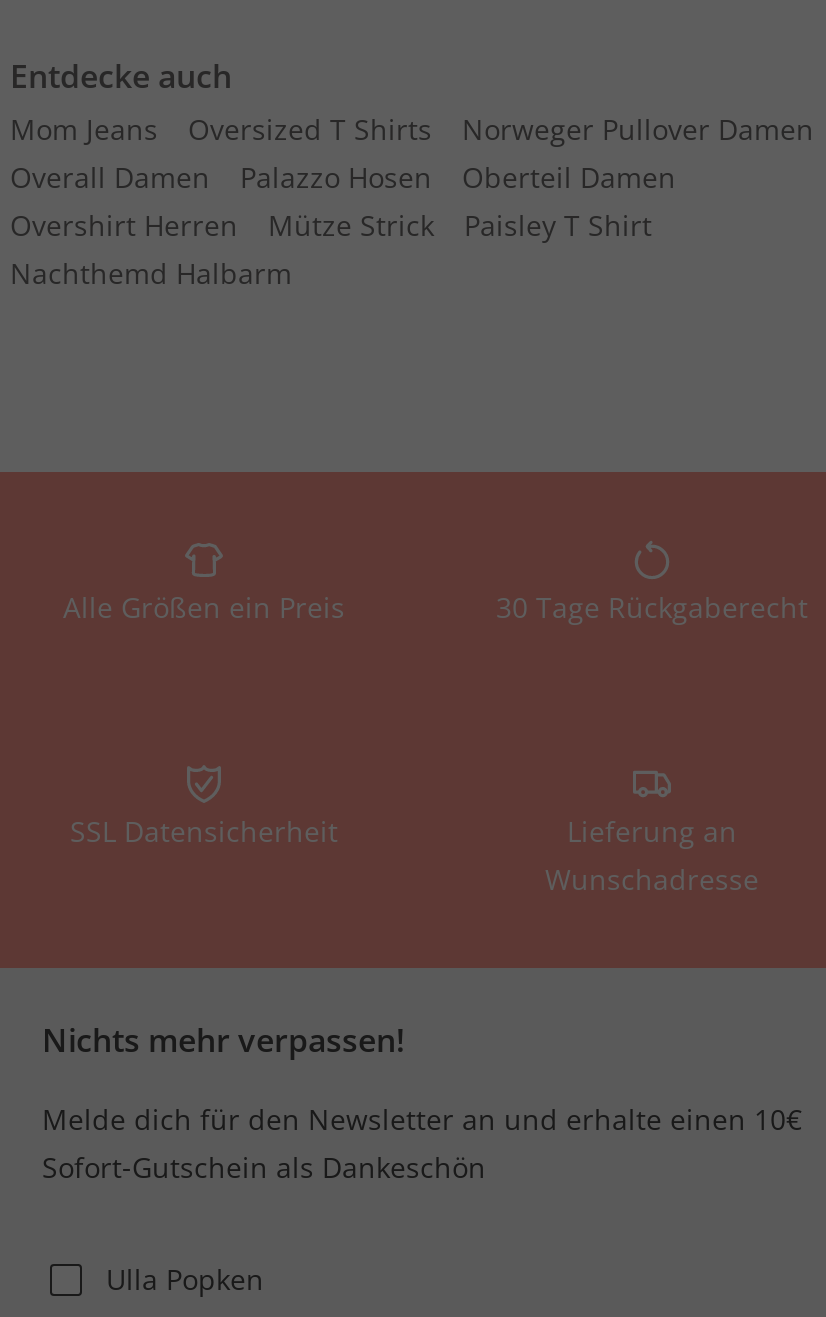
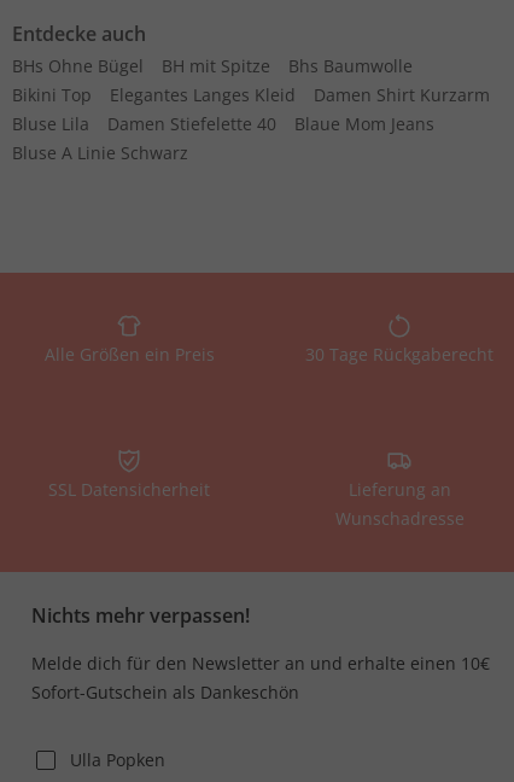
- Mom Jeans
- Oversized T Shirts
- Norweger Pullover Damen
- Overall Damen
- Palazzo Hosen
- Oberteil Damen
- Overshirt Herren
- Mütze Strick
- Paisley T Shirt
- Nachthemd Halbarm
+ BHs Ohne Bügel
+ BH mit Spitze
+ Bhs Baumwolle
+ Bikini Top
+ Elegantes Langes Kleid
+ Damen Shirt Kurzarm
+ Bluse Lila
+ Damen Stiefelette 40
+ Blaue Mom Jeans
+ Bluse A Linie Schwarz
